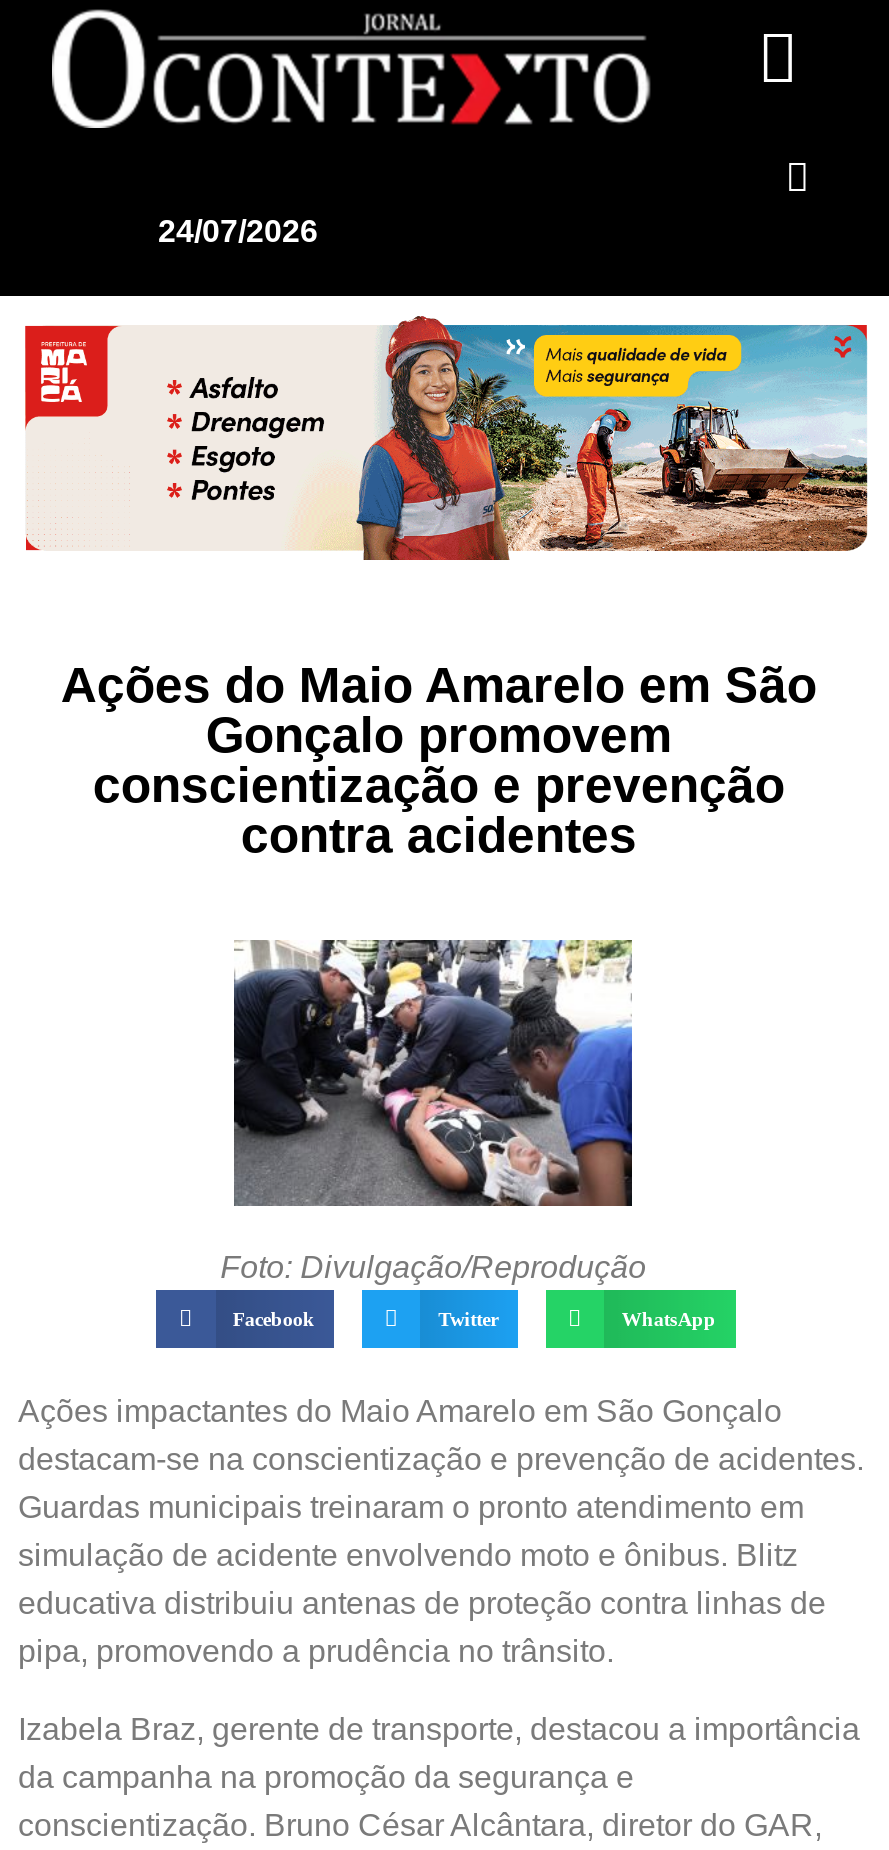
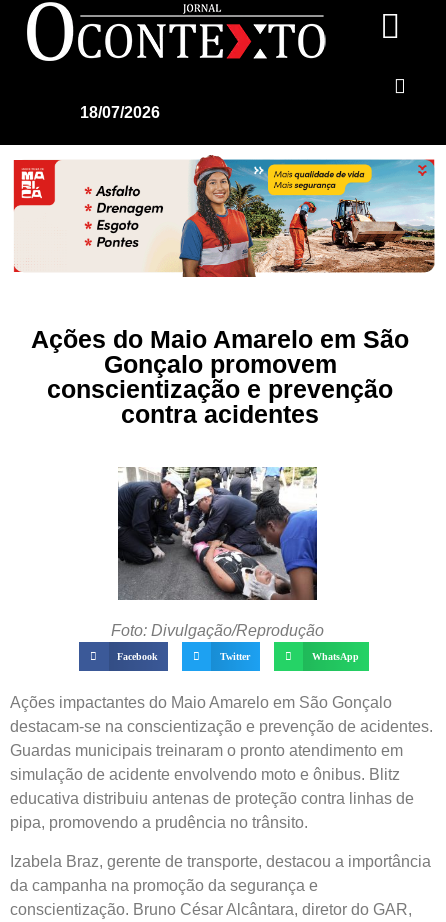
- 24/07/2026
+ 18/07/2026
